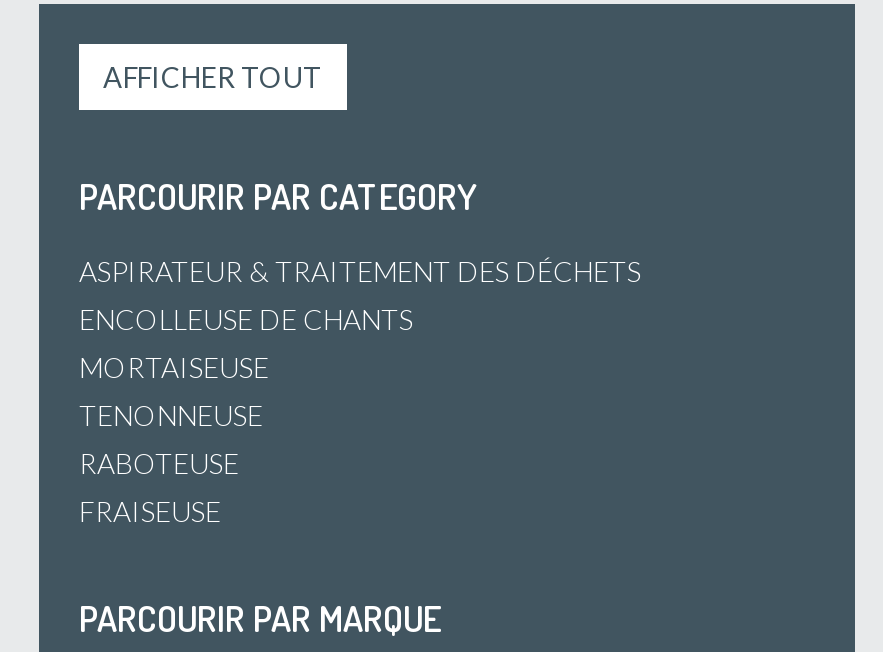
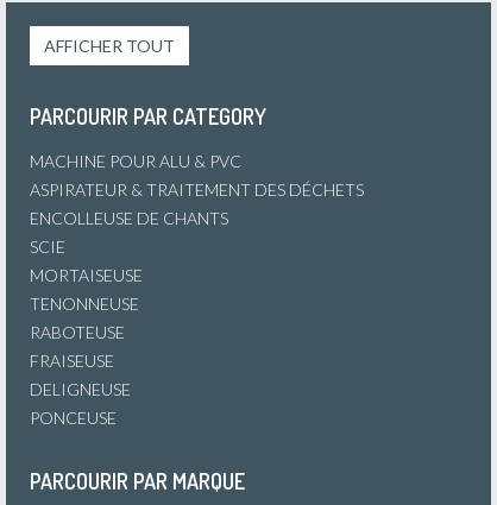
+ MACHINE POUR ALU & PVC

+ SCIE

+ DELIGNEUSE
+ PONCEUSE
